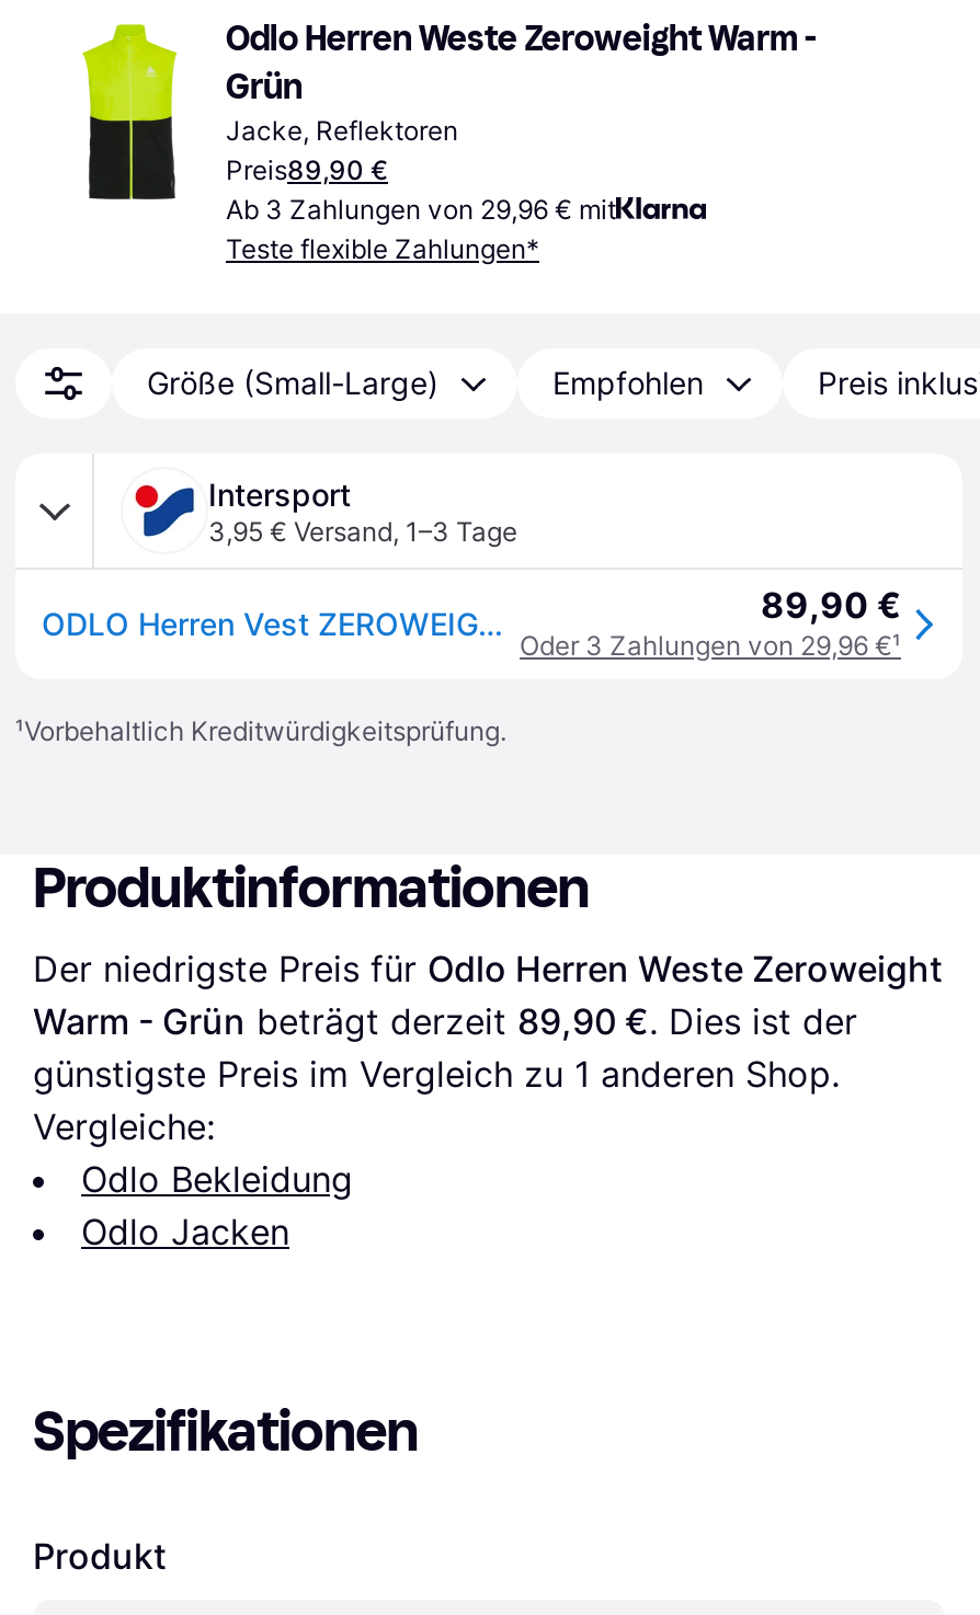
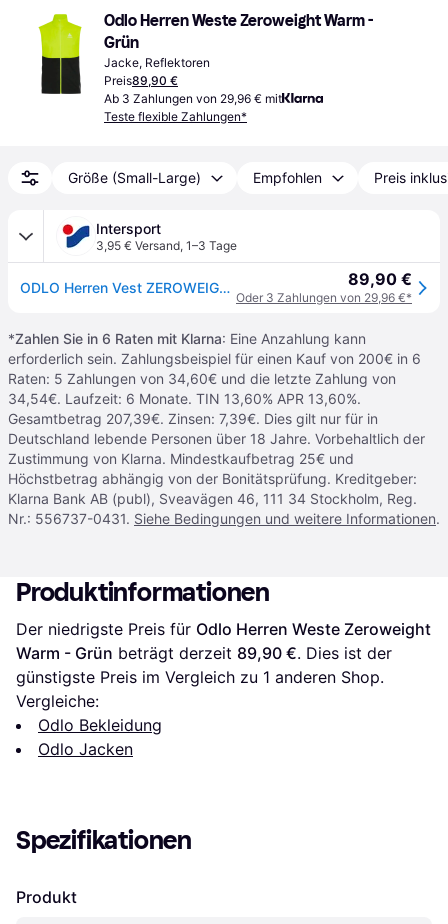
- Oder 3 Zahlungen von 29,96 €¹
+ Oder 3 Zahlungen von 29,96 €*

- ¹Vorbehaltlich Kreditwürdigkeitsprüfung.
+ *Zahlen Sie in 6 Raten mit Klarna: Eine Anzahlung kann
+ erforderlich sein. Zahlungsbeispiel für einen Kauf von 200€ in 6
+ Raten: 5 Zahlungen von 34,60€ und die letzte Zahlung von
+ 34,54€. Laufzeit: 6 Monate. TIN 13,60% APR 13,60%.
+ Gesamtbetrag 207,39€. Zinsen: 7,39€. Dies gilt nur für in
+ Deutschland lebende Personen über 18 Jahre. Vorbehaltlich der
+ Zustimmung von Klarna. Mindestkaufbetrag 25€ und
+ Höchstbetrag abhängig von der Bonitätsprüfung. Kreditgeber:
+ Klarna Bank AB (publ), Sveavägen 46, 111 34 Stockholm, Reg.
+ Nr.: 556737-0431. Siehe Bedingungen und weitere Informationen.
